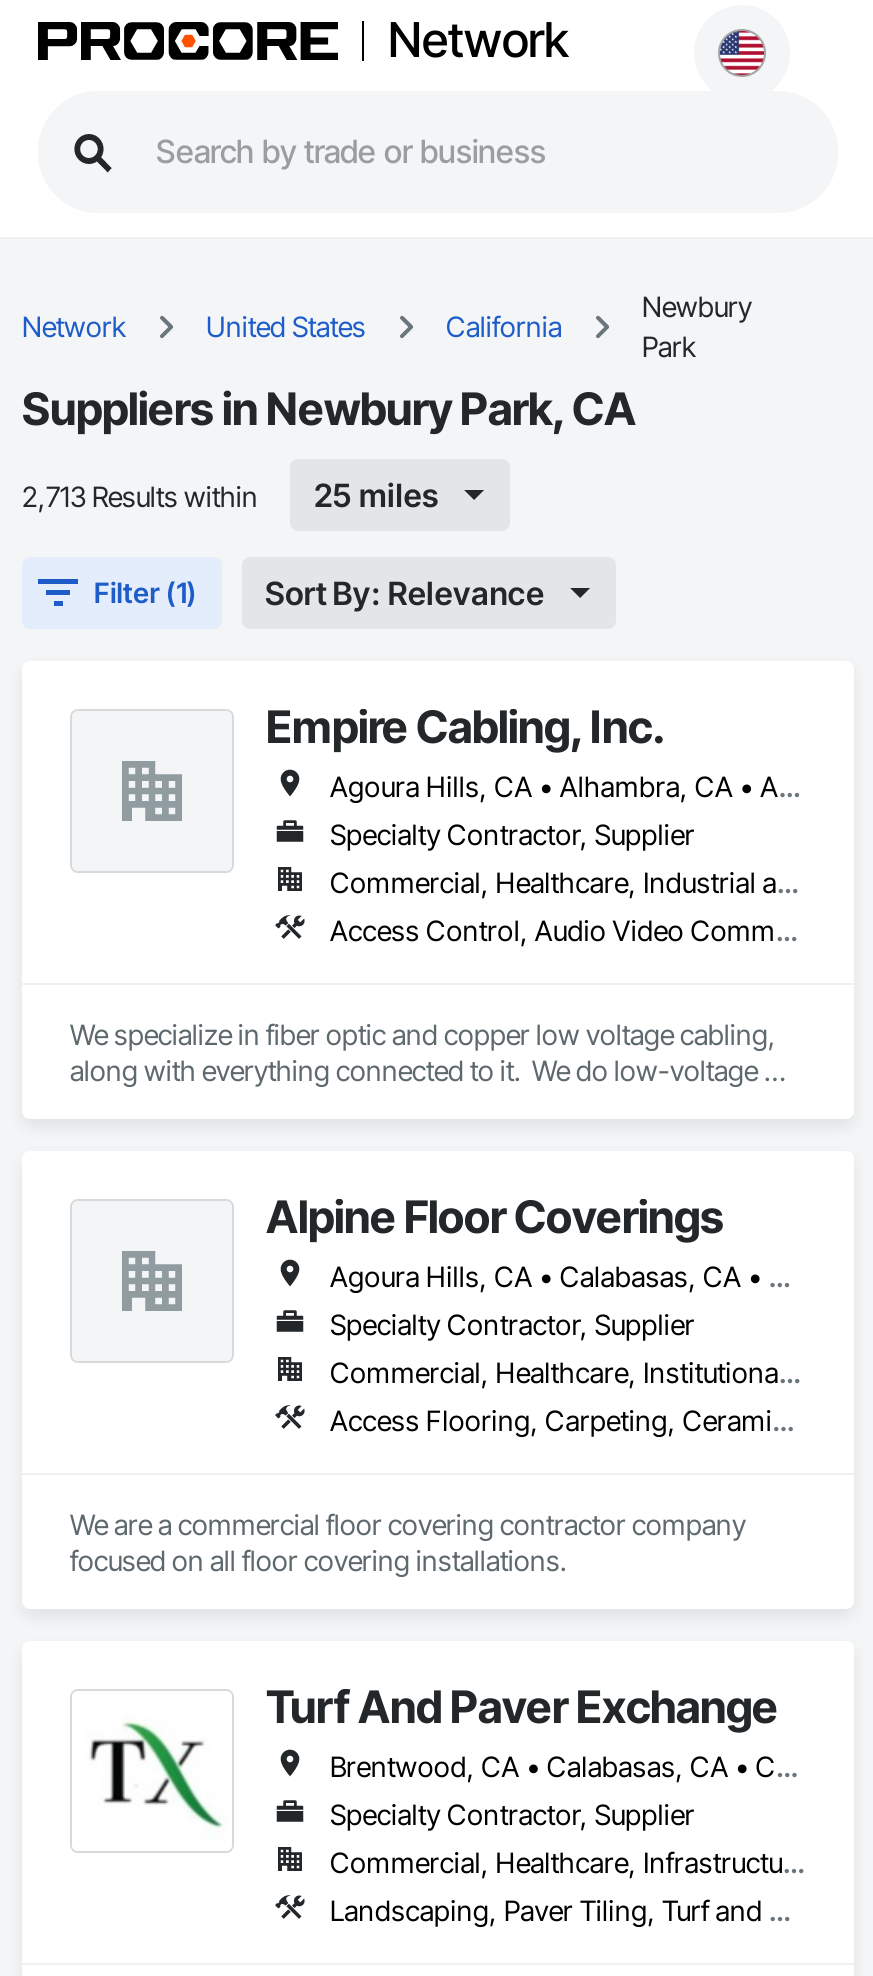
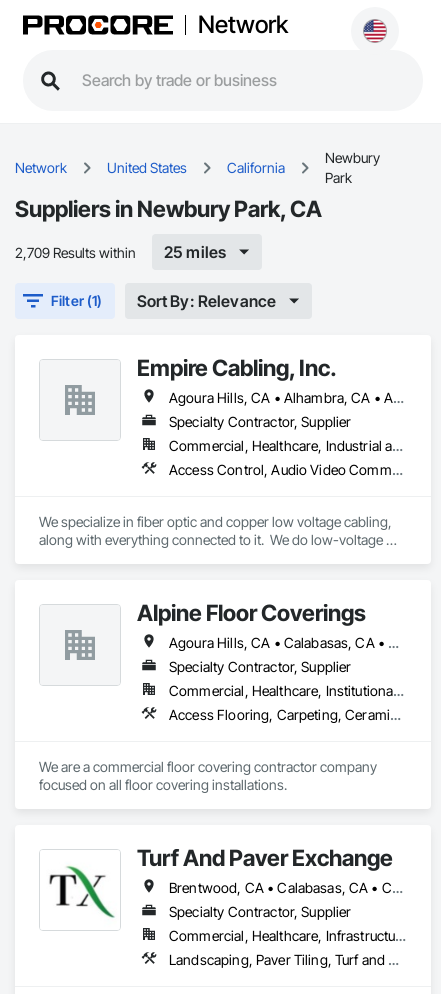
- 2,713 Results within
+ 2,709 Results within
